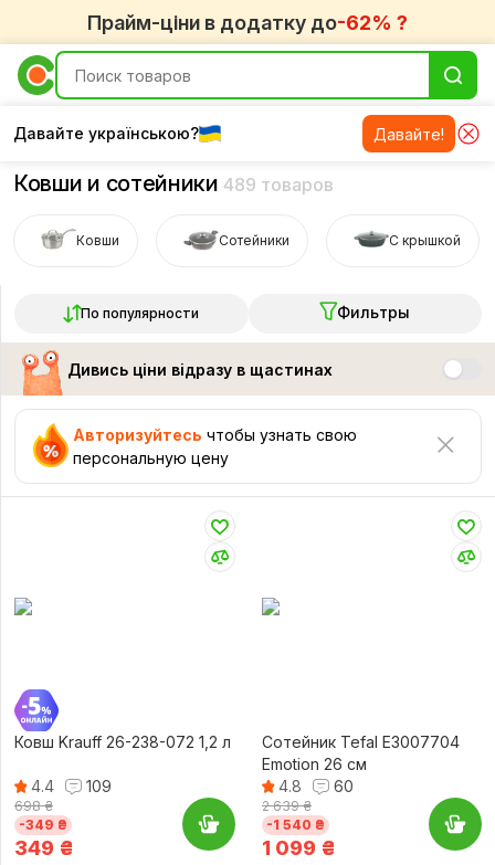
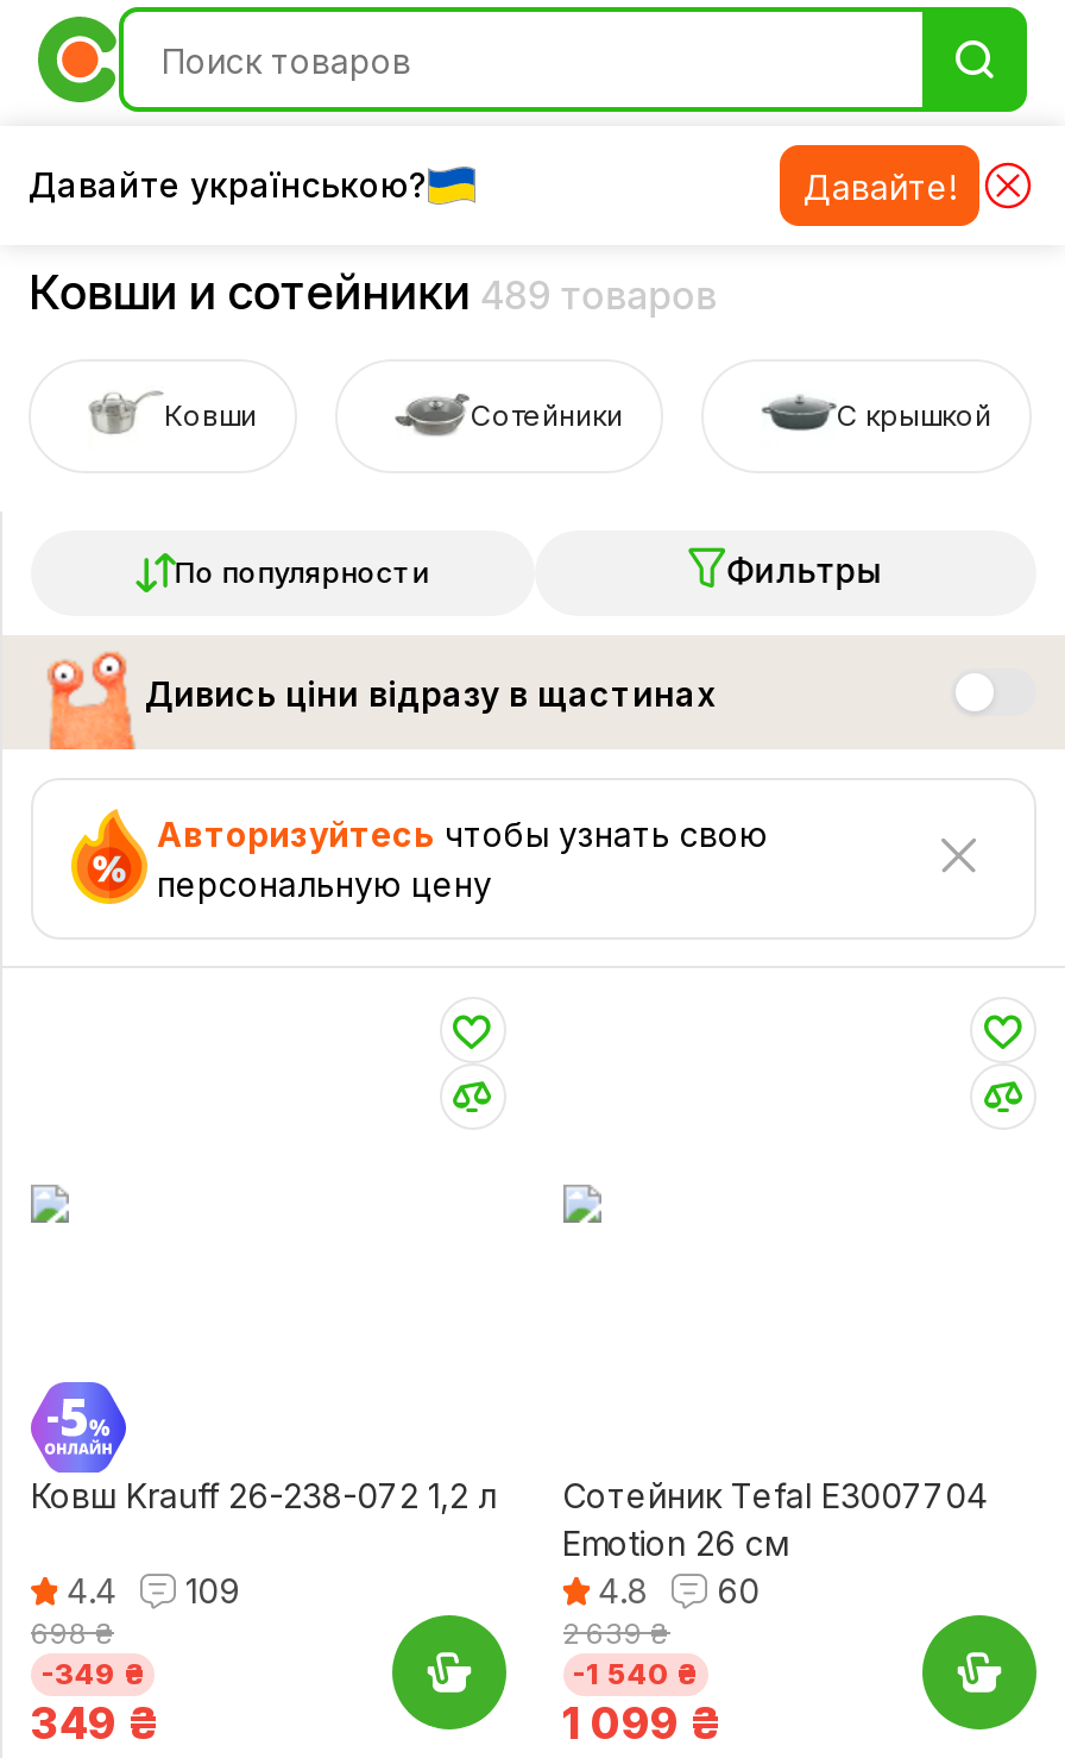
- Прайм-ціни в додатку до-62% ?
